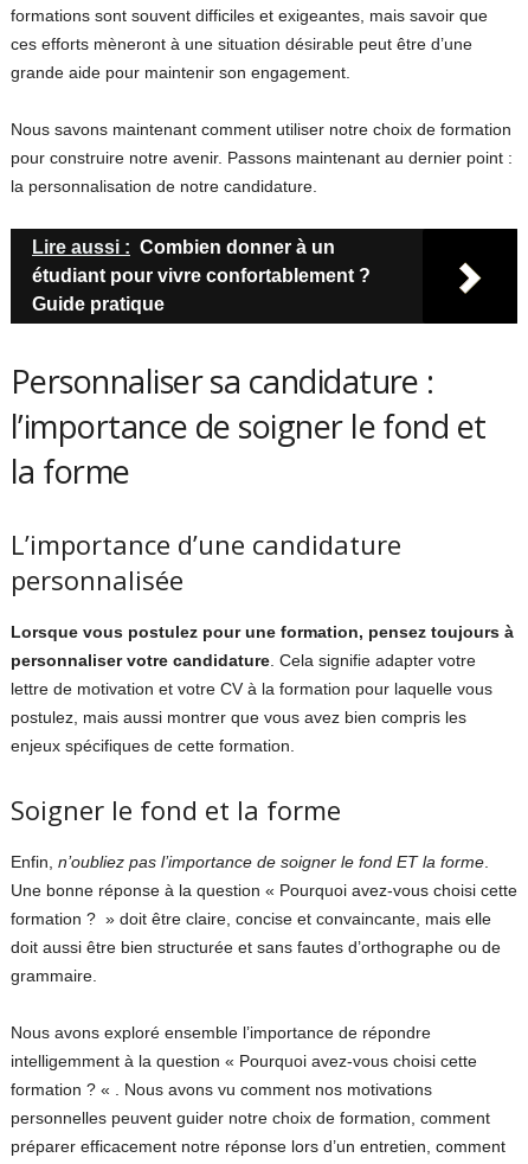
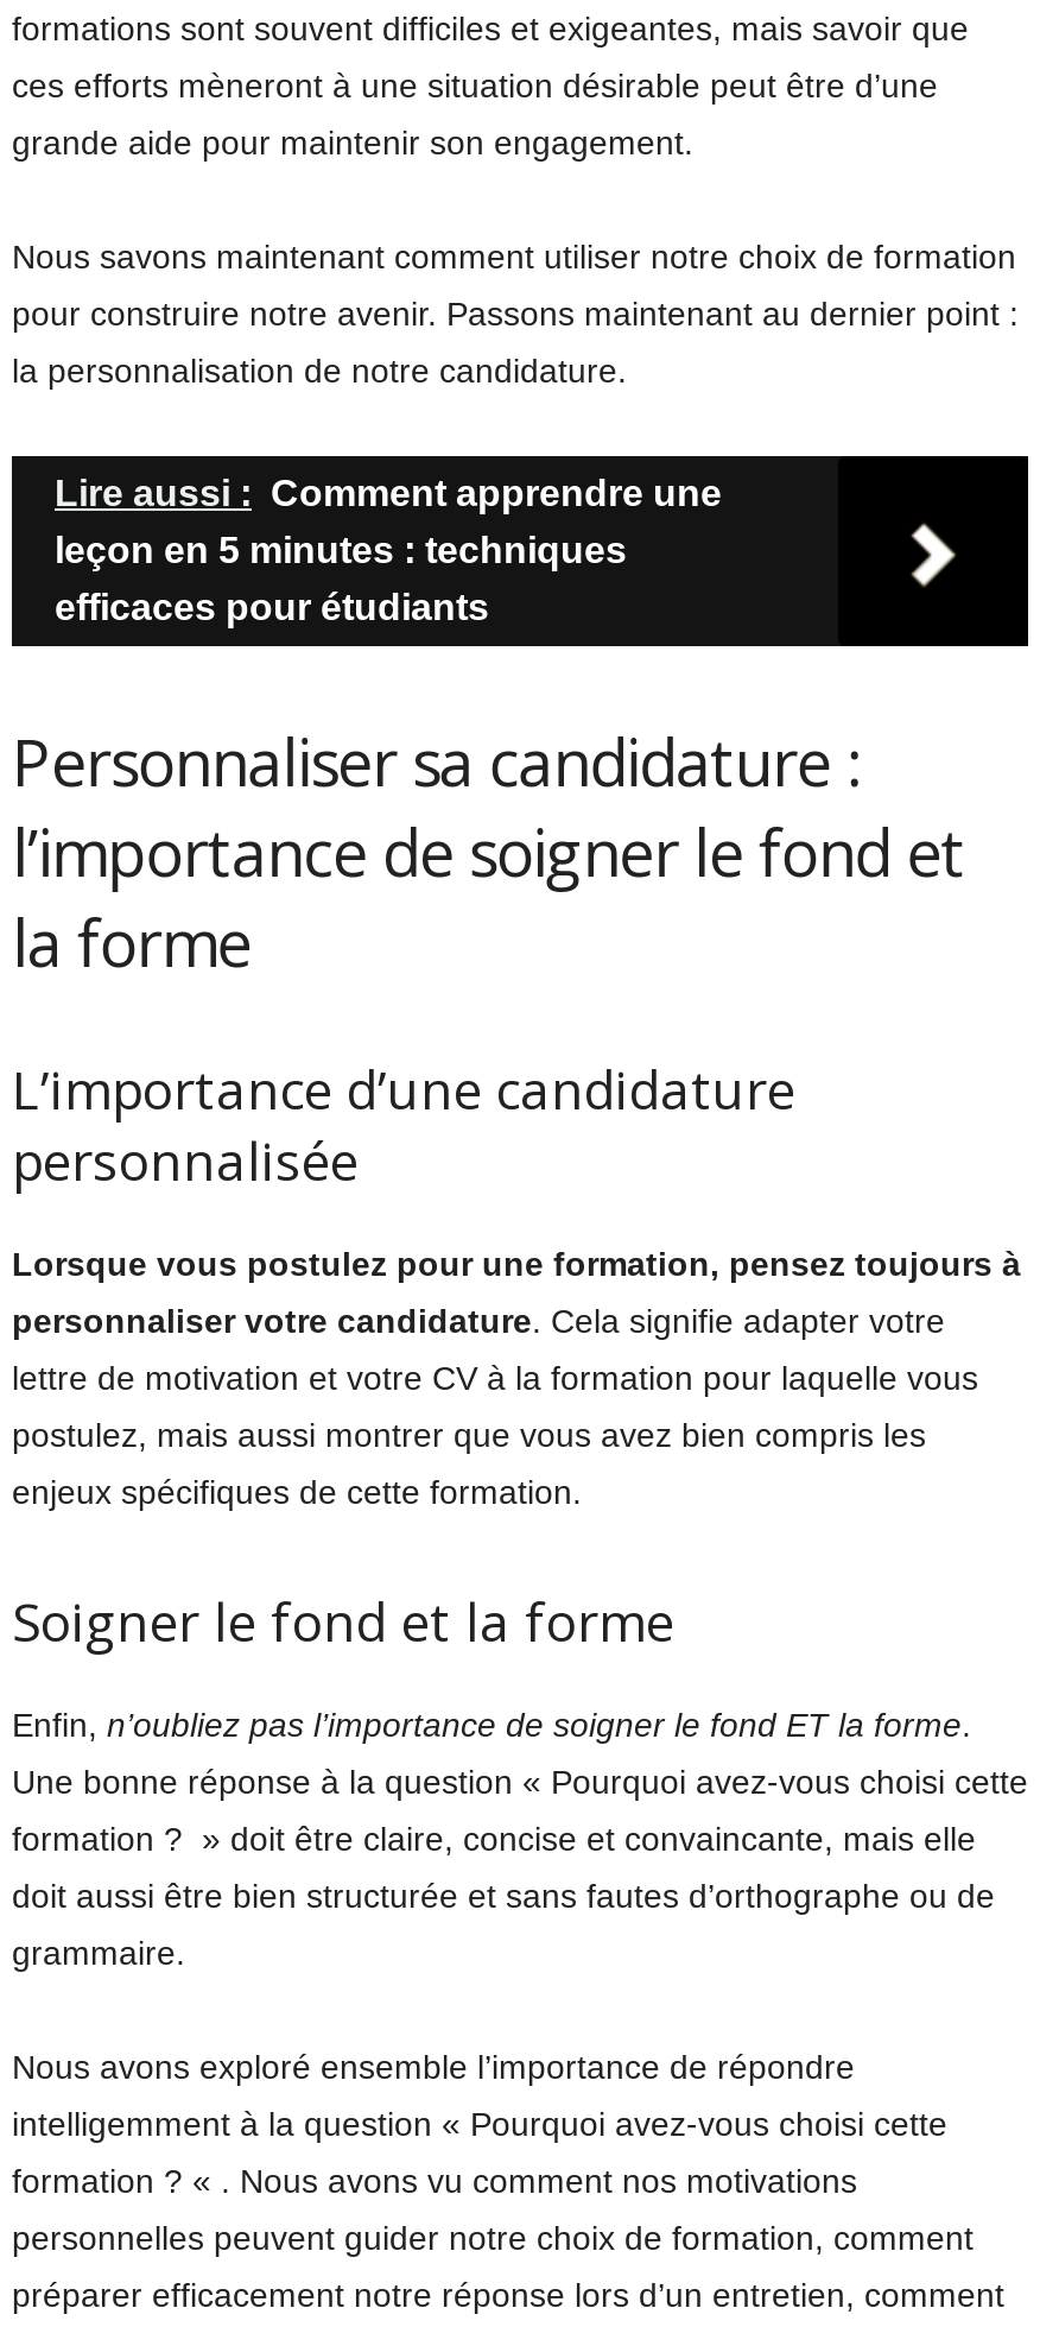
- Lire aussi : Combien donner à un
- étudiant pour vivre confortablement ?
- Guide pratique
+ Lire aussi : Comment apprendre une
+ leçon en 5 minutes : techniques
+ efficaces pour étudiants
